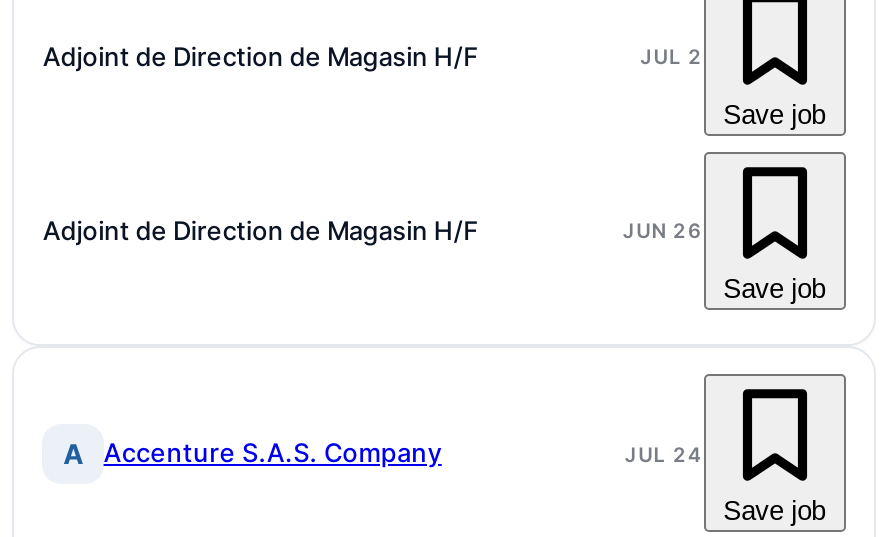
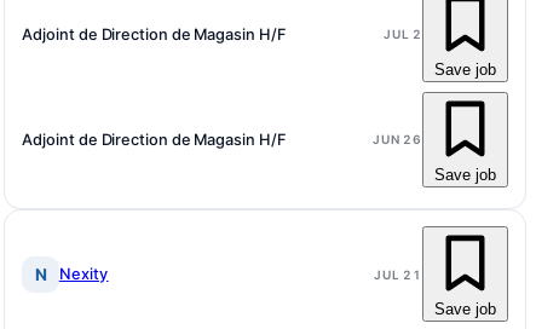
- A
- Accenture S.A.S. Company
- JUL 24
+ N
+ Nexity
+ JUL 21
